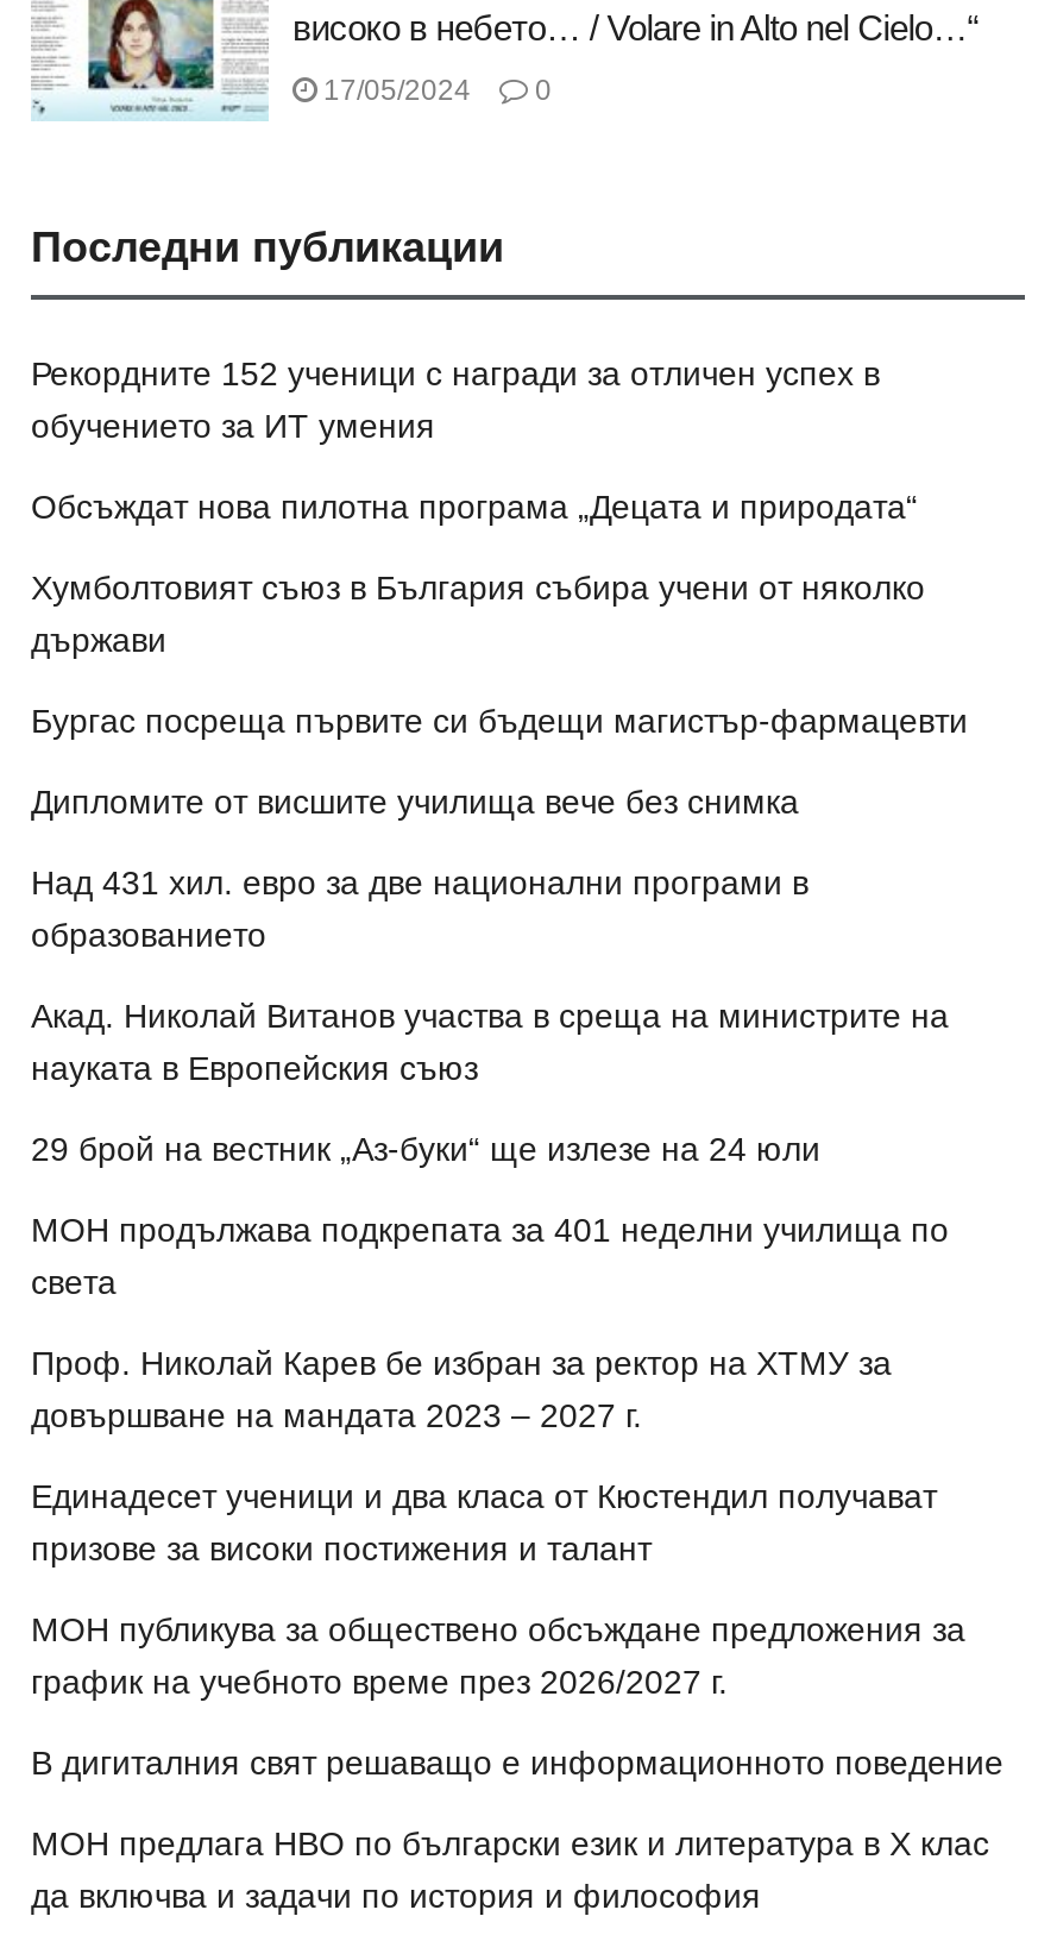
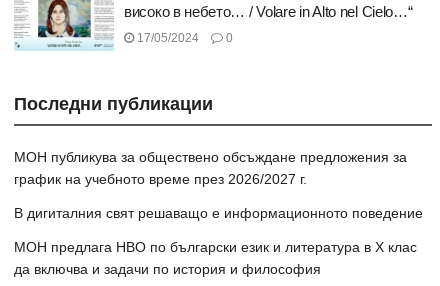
- Рекордните 152 ученици с награди за отличен успех в
- обучението за ИТ умения
- Обсъждат нова пилотна програма „Децата и природата“
- Хумболтовият съюз в България събира учени от няколко
- държави
- Бургас посреща първите си бъдещи магистър-фармацевти
- Дипломите от висшите училища вече без снимка
- Над 431 хил. евро за две национални програми в
- образованието
- Акад. Николай Витанов участва в среща на министрите на
- науката в Европейския съюз
- 29 брой на вестник „Аз-буки“ ще излезе на 24 юли
- МОН продължава подкрепата за 401 неделни училища по
- света
- Проф. Николай Карев бе избран за ректор на ХТМУ за
- довършване на мандата 2023 – 2027 г.
- Единадесет ученици и два класа от Кюстендил получават
- призове за високи постижения и талант
